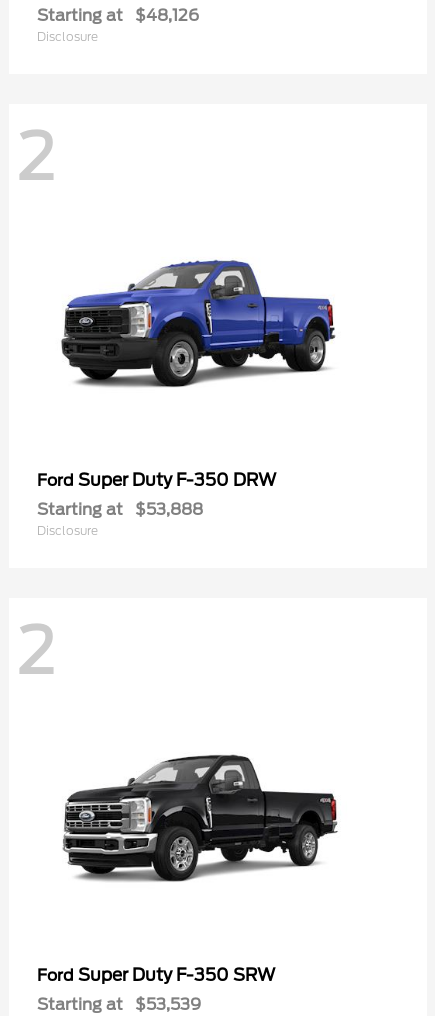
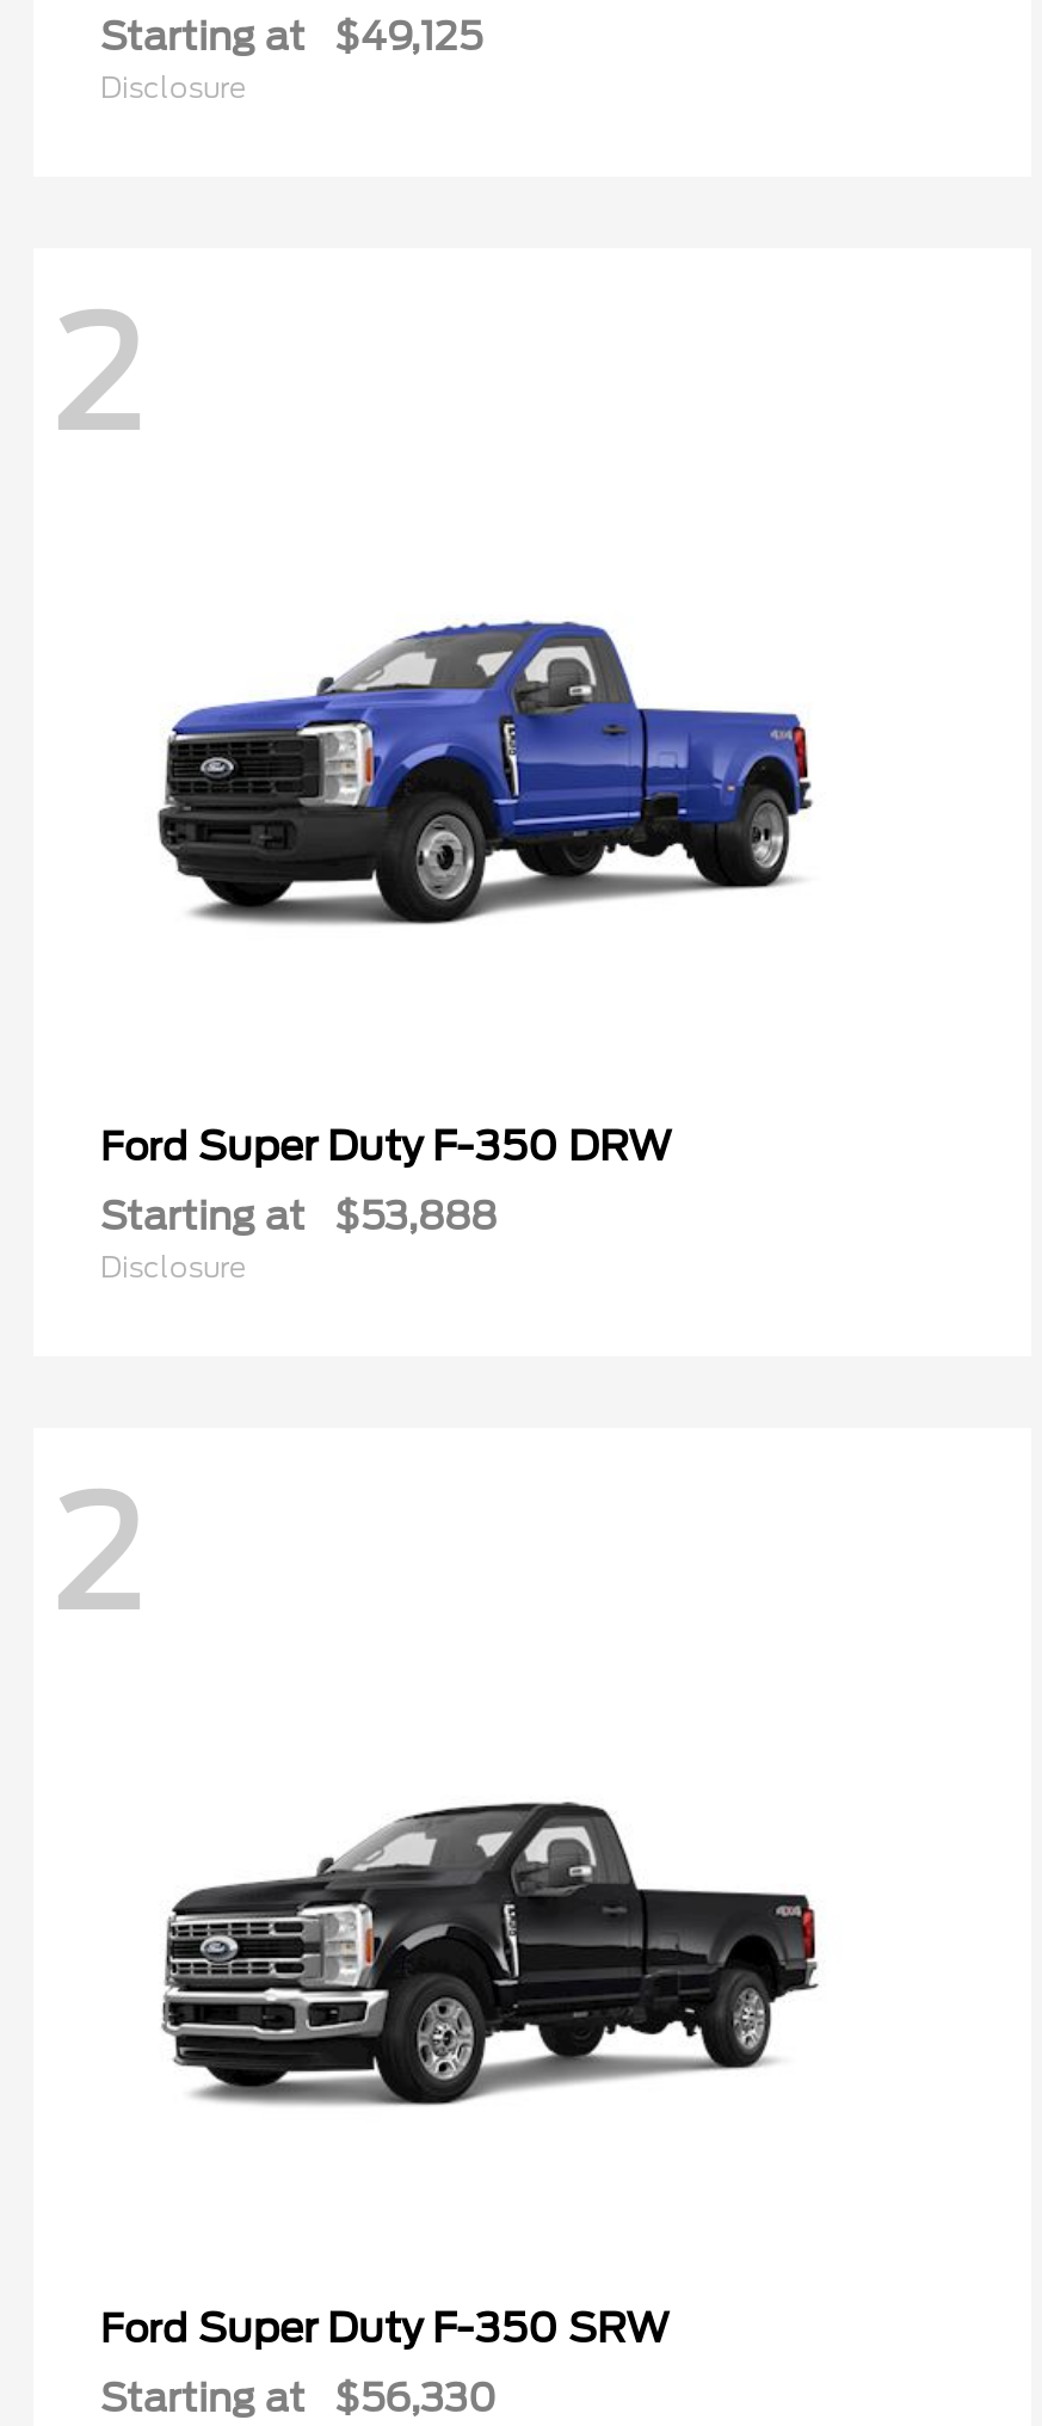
- Starting at $48,126
+ Starting at $49,125

- Starting at $53,539
+ Starting at $56,330
